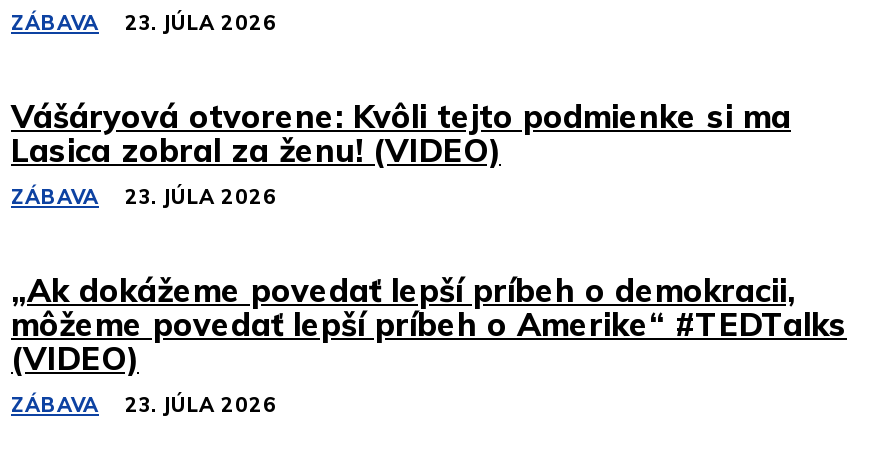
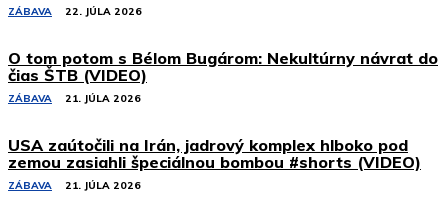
- ZÁBAVA 23. JÚLA 2026
+ ZÁBAVA 22. JÚLA 2026

- Vášáryová otvorene: Kvôli tejto podmienke si ma
- Lasica zobral za ženu! (VIDEO)
+ O tom potom s Bélom Bugárom: Nekultúrny návrat do
+ čias ŠTB (VIDEO)

- ZÁBAVA 23. JÚLA 2026
+ ZÁBAVA 21. JÚLA 2026

- „Ak dokážeme povedať lepší príbeh o demokracii,
- môžeme povedať lepší príbeh o Amerike“ #TEDTalks
- (VIDEO)
+ USA zaútočili na Irán, jadrový komplex hlboko pod
+ zemou zasiahli špeciálnou bombou #shorts (VIDEO)

- ZÁBAVA 23. JÚLA 2026
+ ZÁBAVA 21. JÚLA 2026
